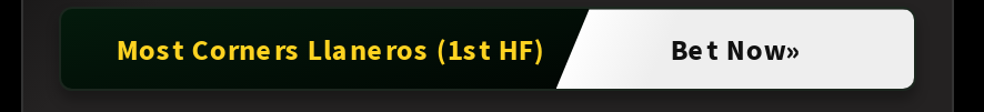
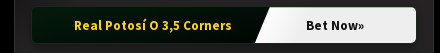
- Most Corners Llaneros (1st HF)
+ Real Potosí O 3,5 Corners
